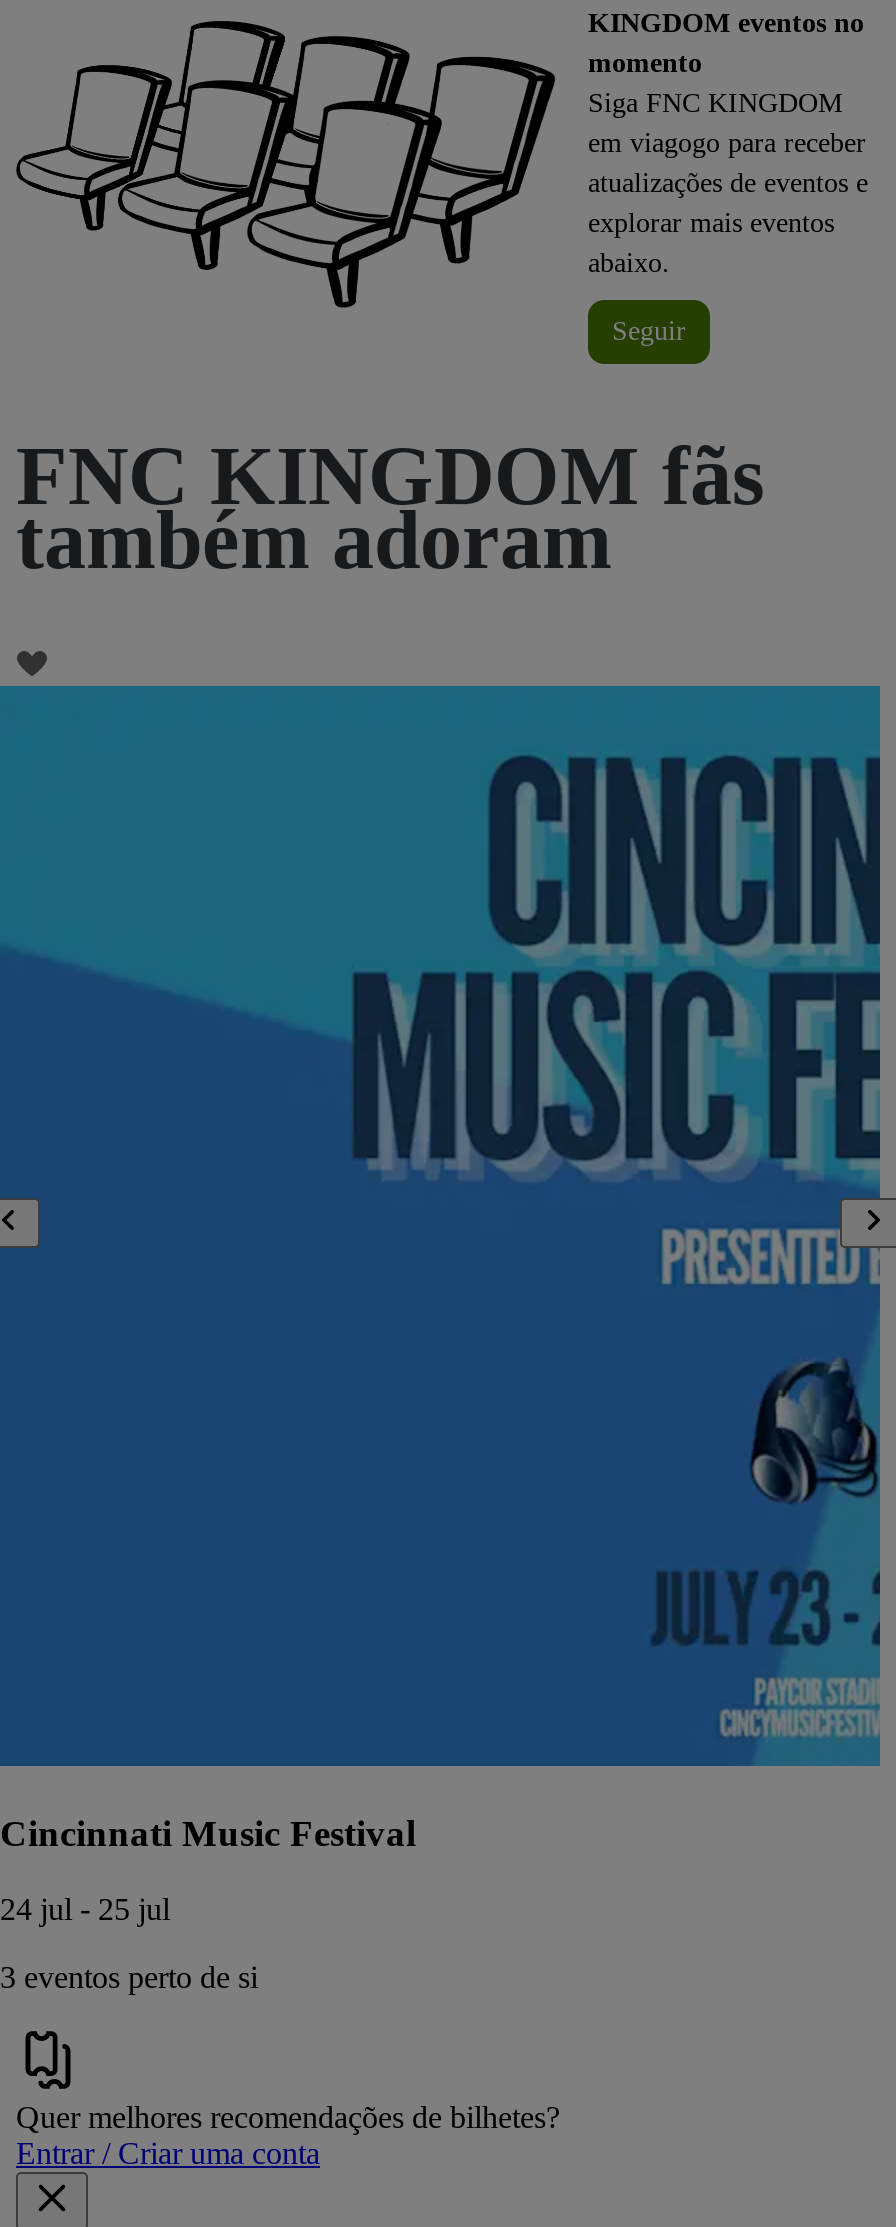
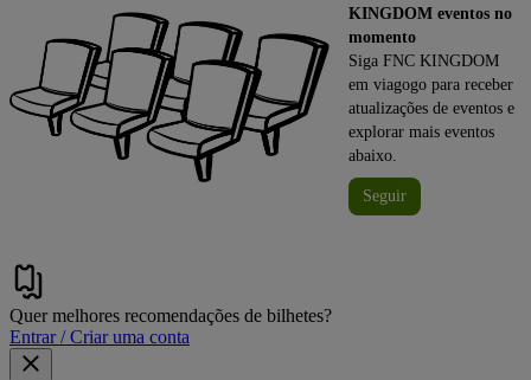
- FNC KINGDOM fãs
- também adoram

- [image]
- Cincinnati Music Festival
- 24 jul - 25 jul
- 3 eventos perto de si
